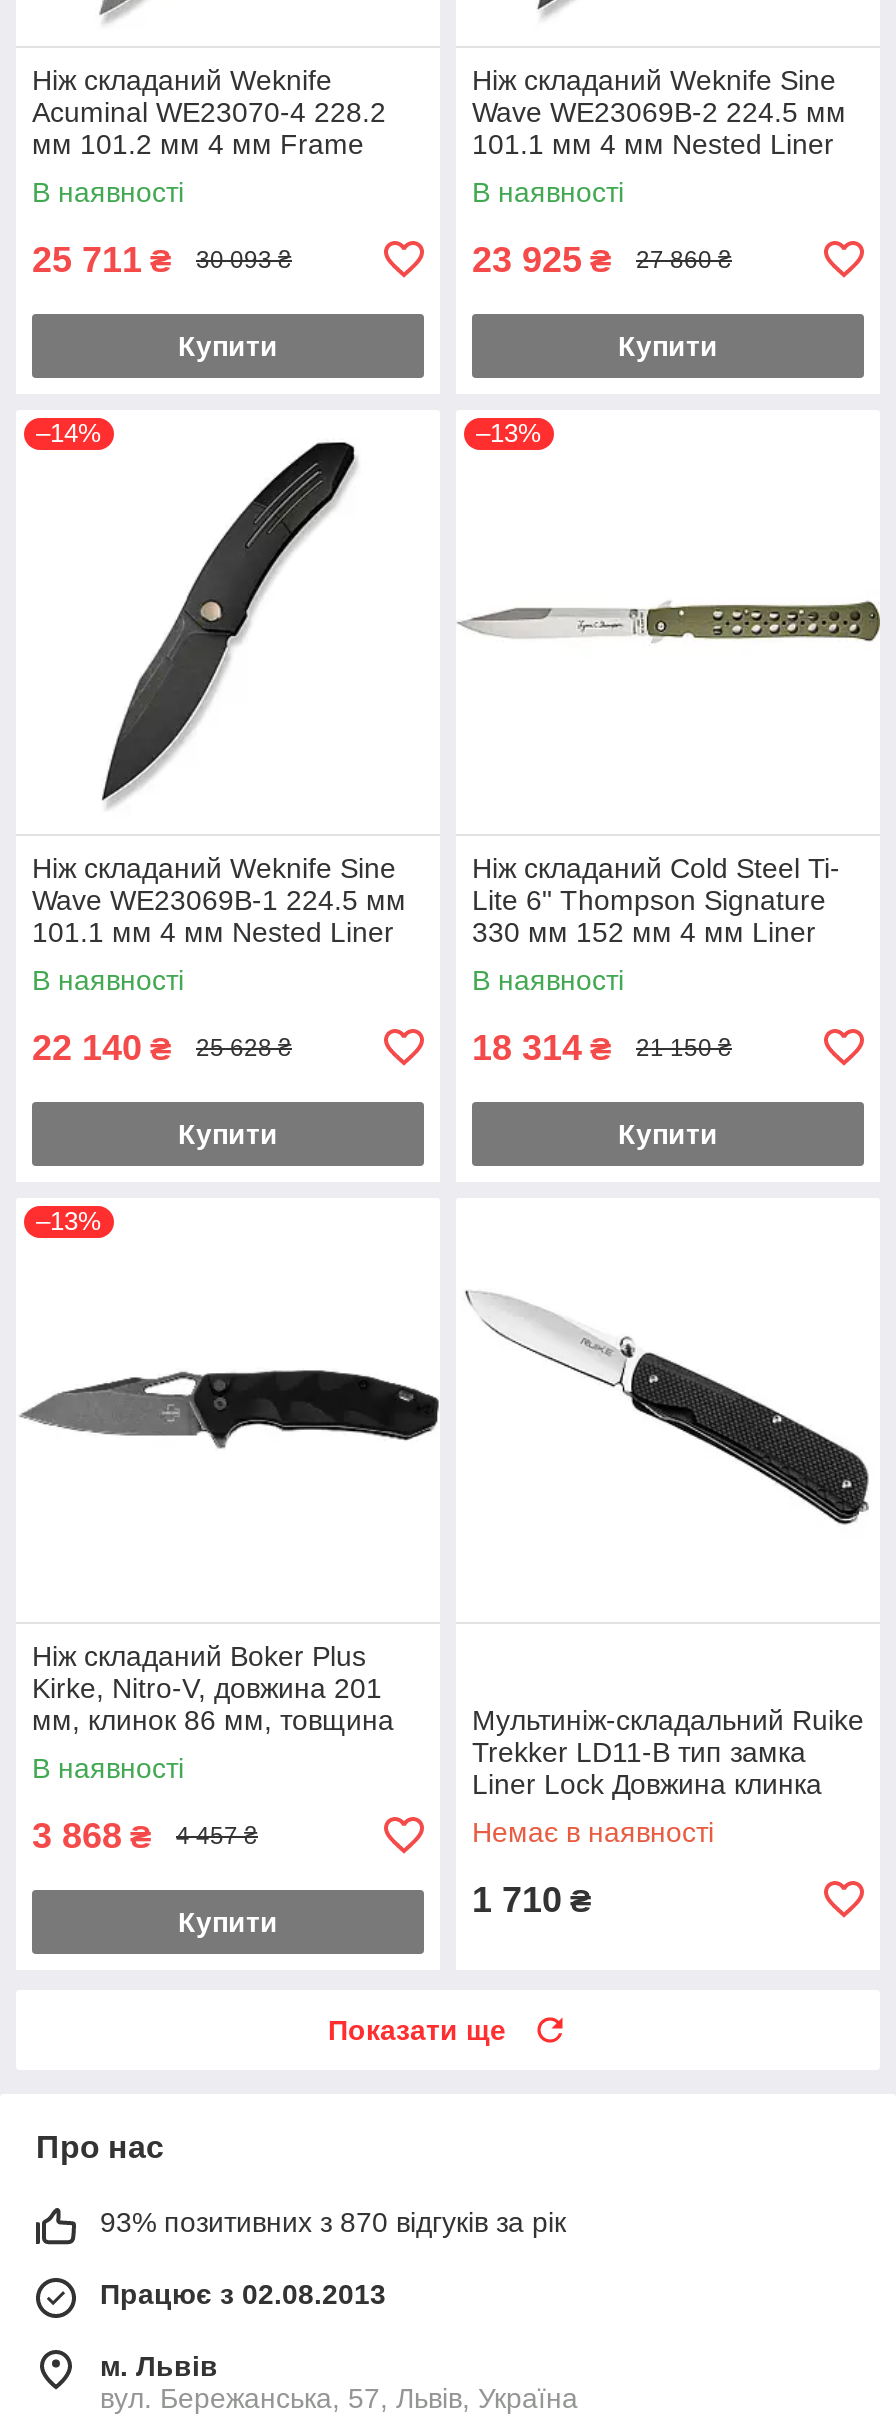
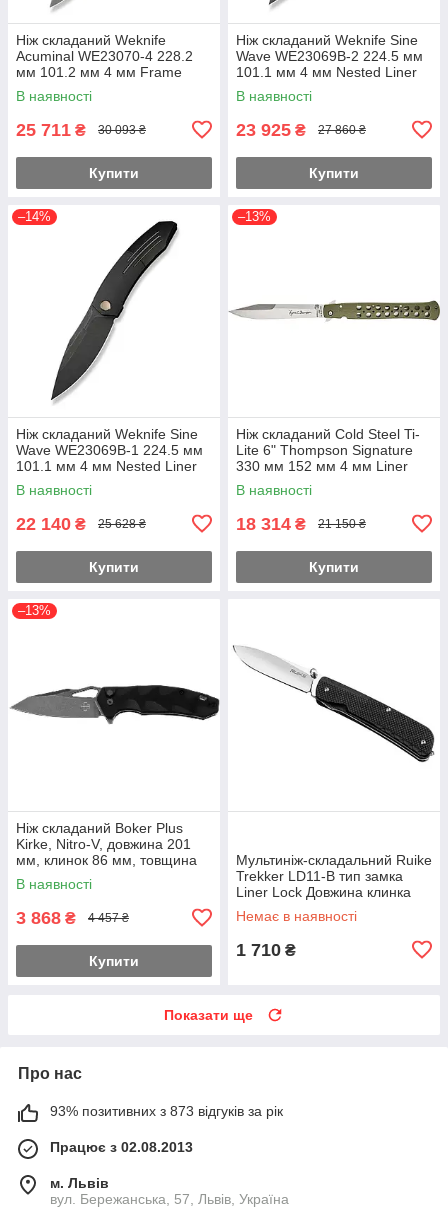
- 93% позитивних з 870 відгуків за рік
+ 93% позитивних з 873 відгуків за рік
